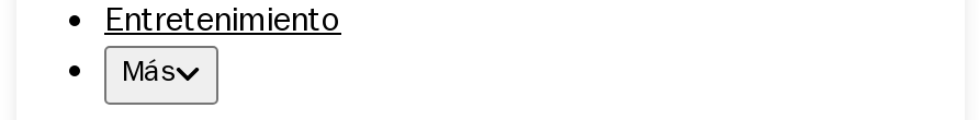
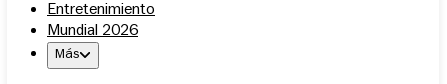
+ Mundial 2026
